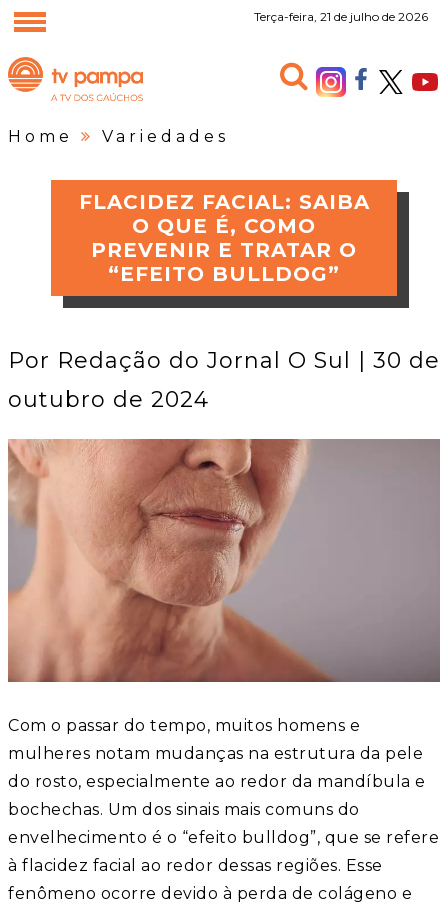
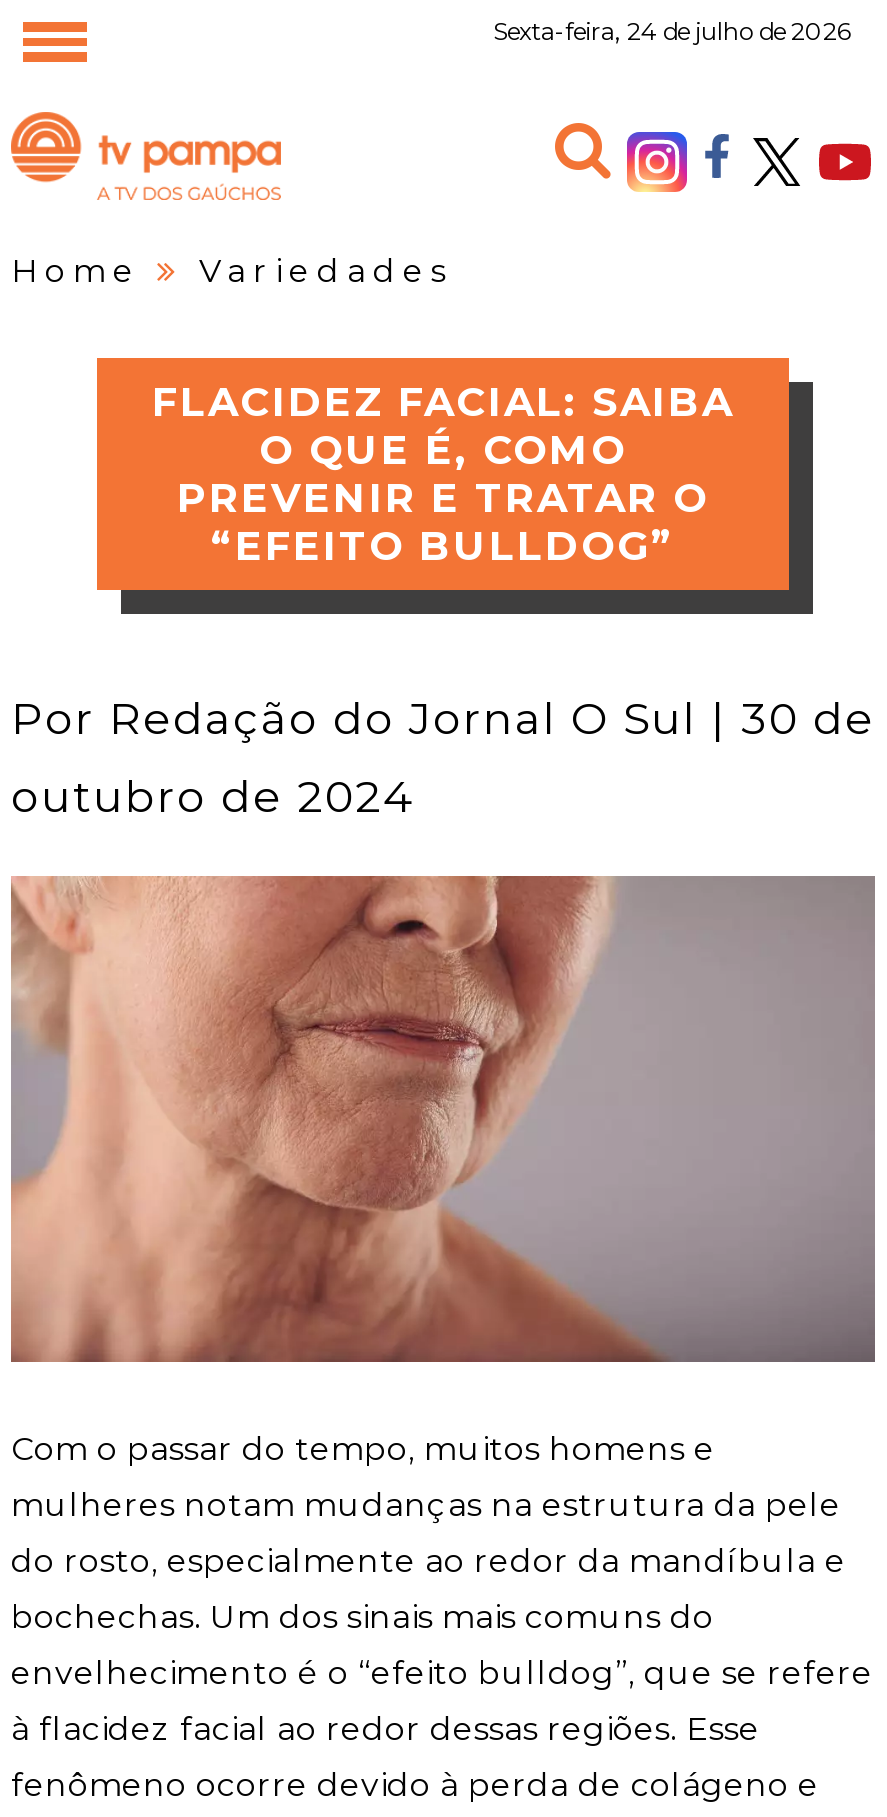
- Terça-feira, 21 de julho de 2026
+ Sexta-feira, 24 de julho de 2026
